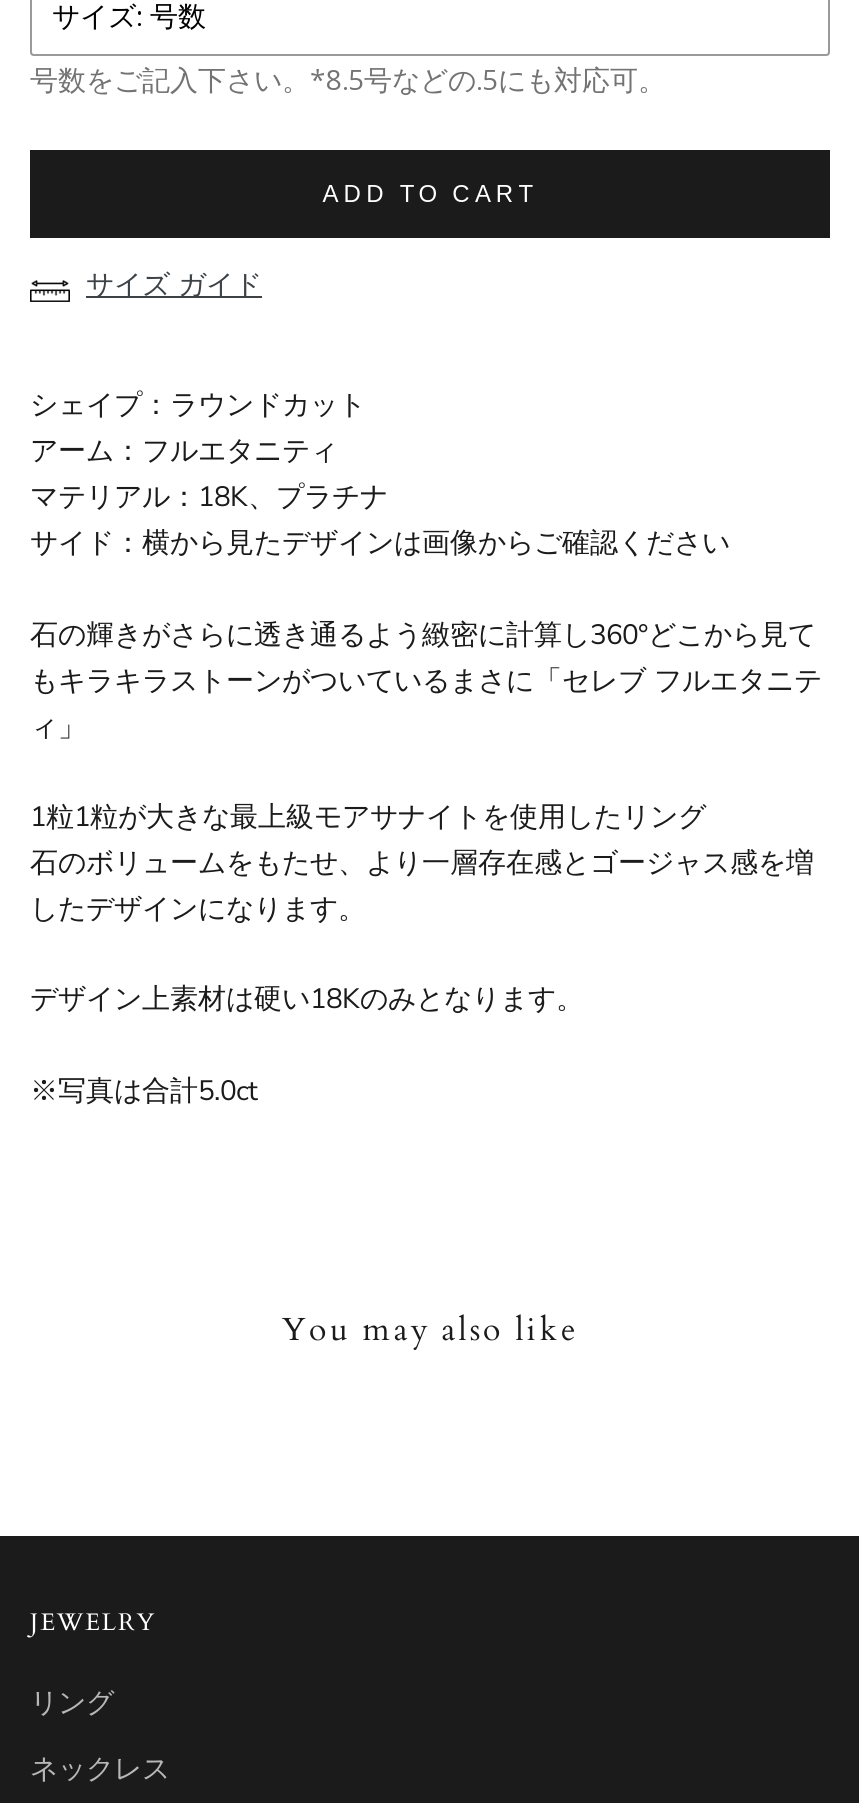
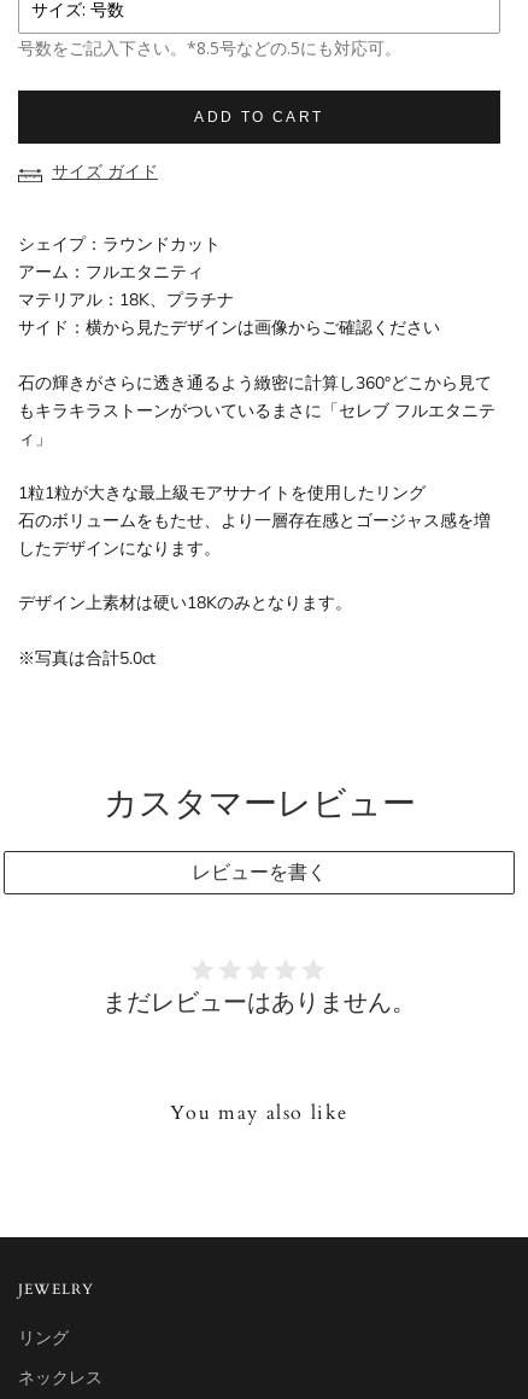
+ まだレビューはありません。

+ カスタマーレビュー
+ レビューを書く
